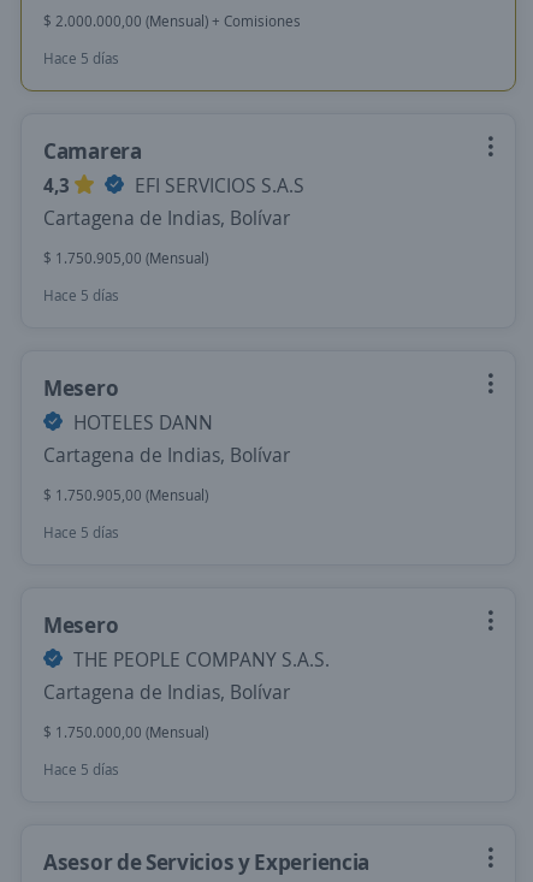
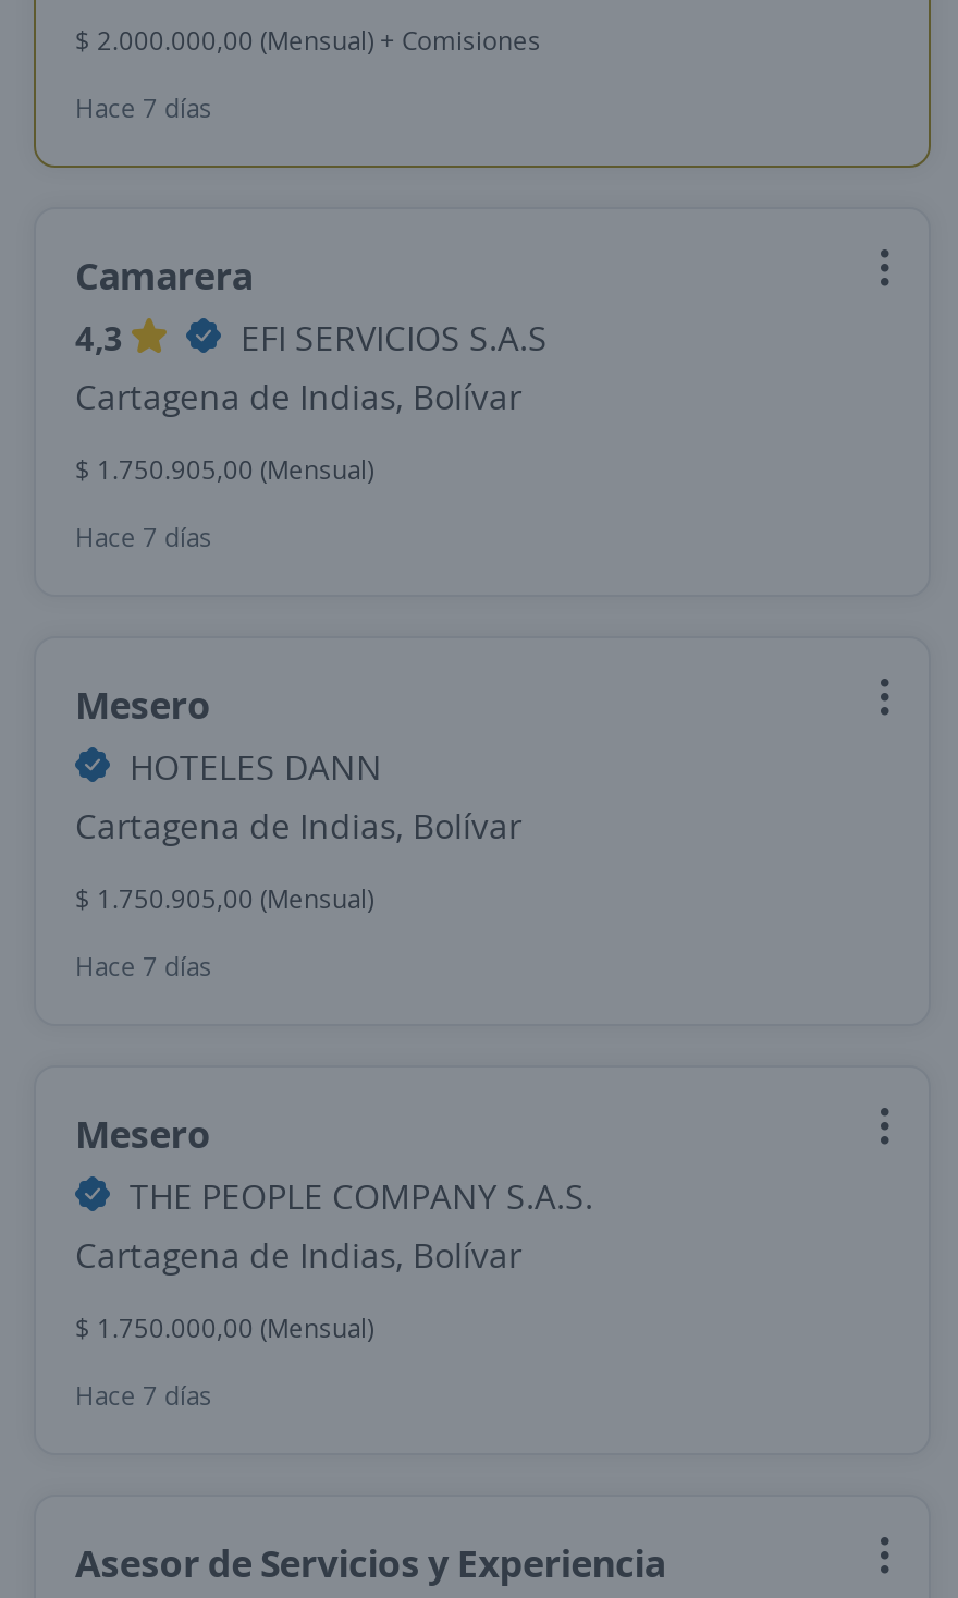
- Hace 5 días
+ Hace 7 días

- Hace 5 días
+ Hace 7 días

- Hace 5 días
+ Hace 7 días

- Hace 5 días
+ Hace 7 días
